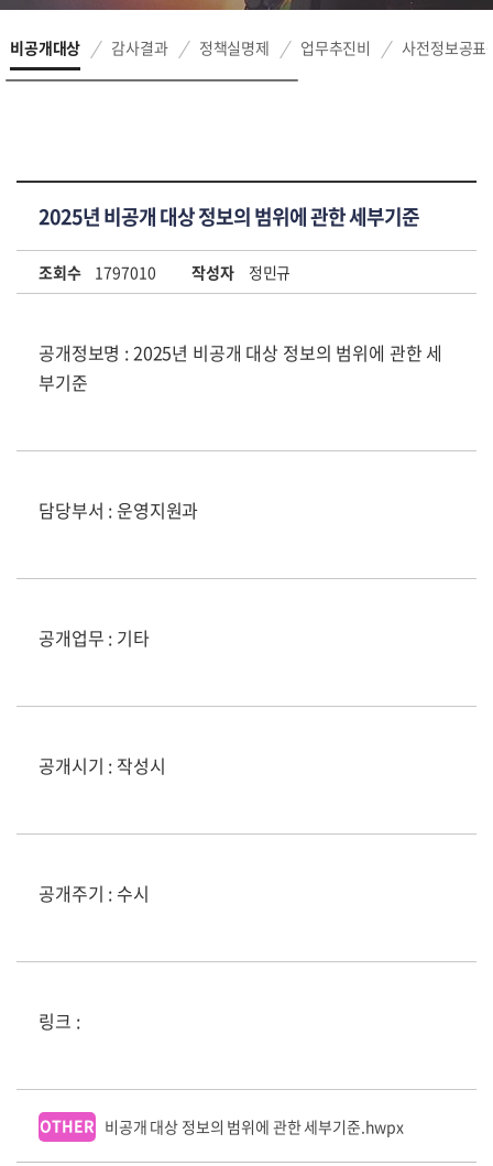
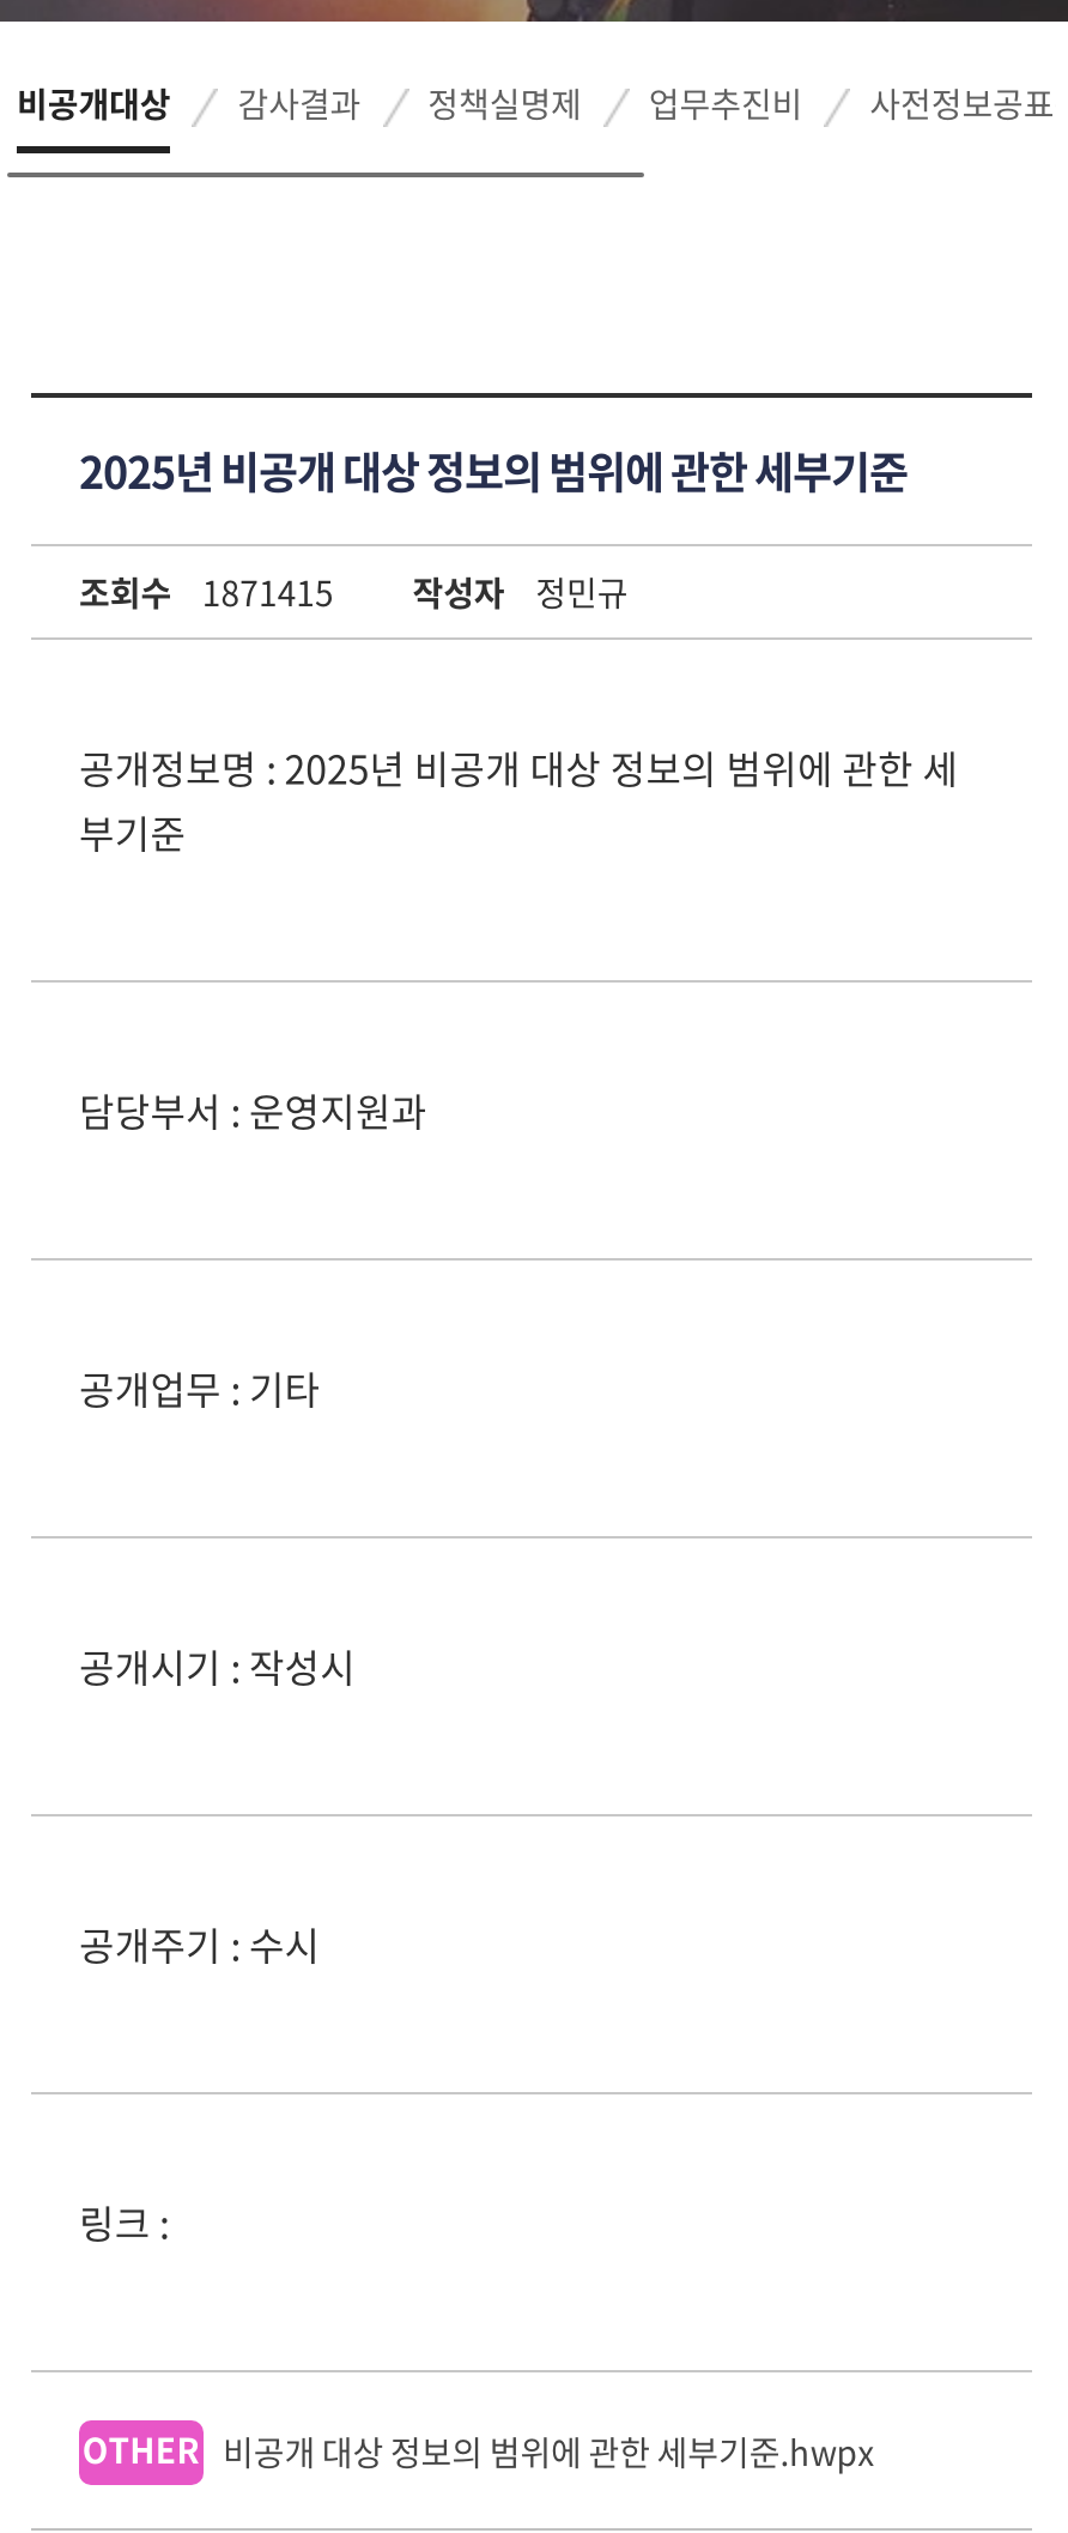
- 조회수 1797010 작성자 정민규
+ 조회수 1871415 작성자 정민규
